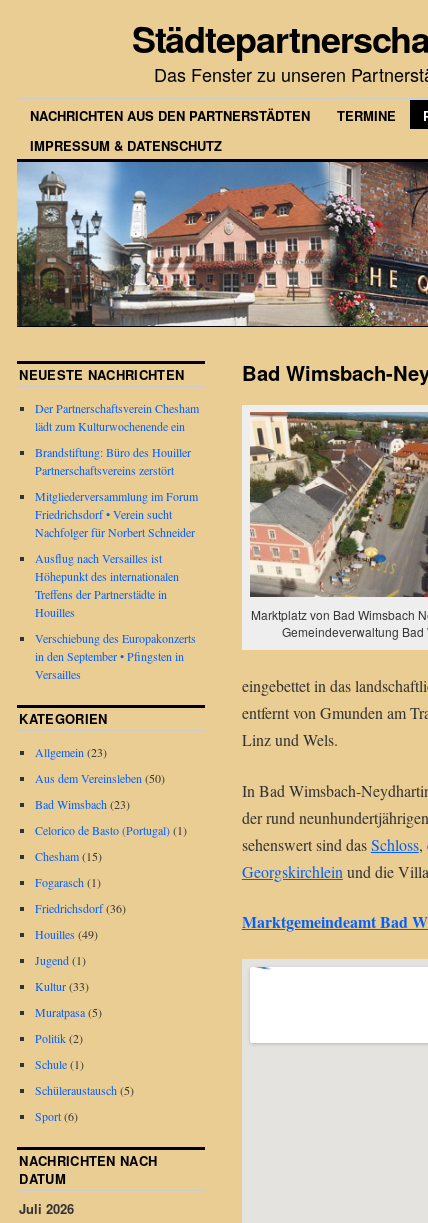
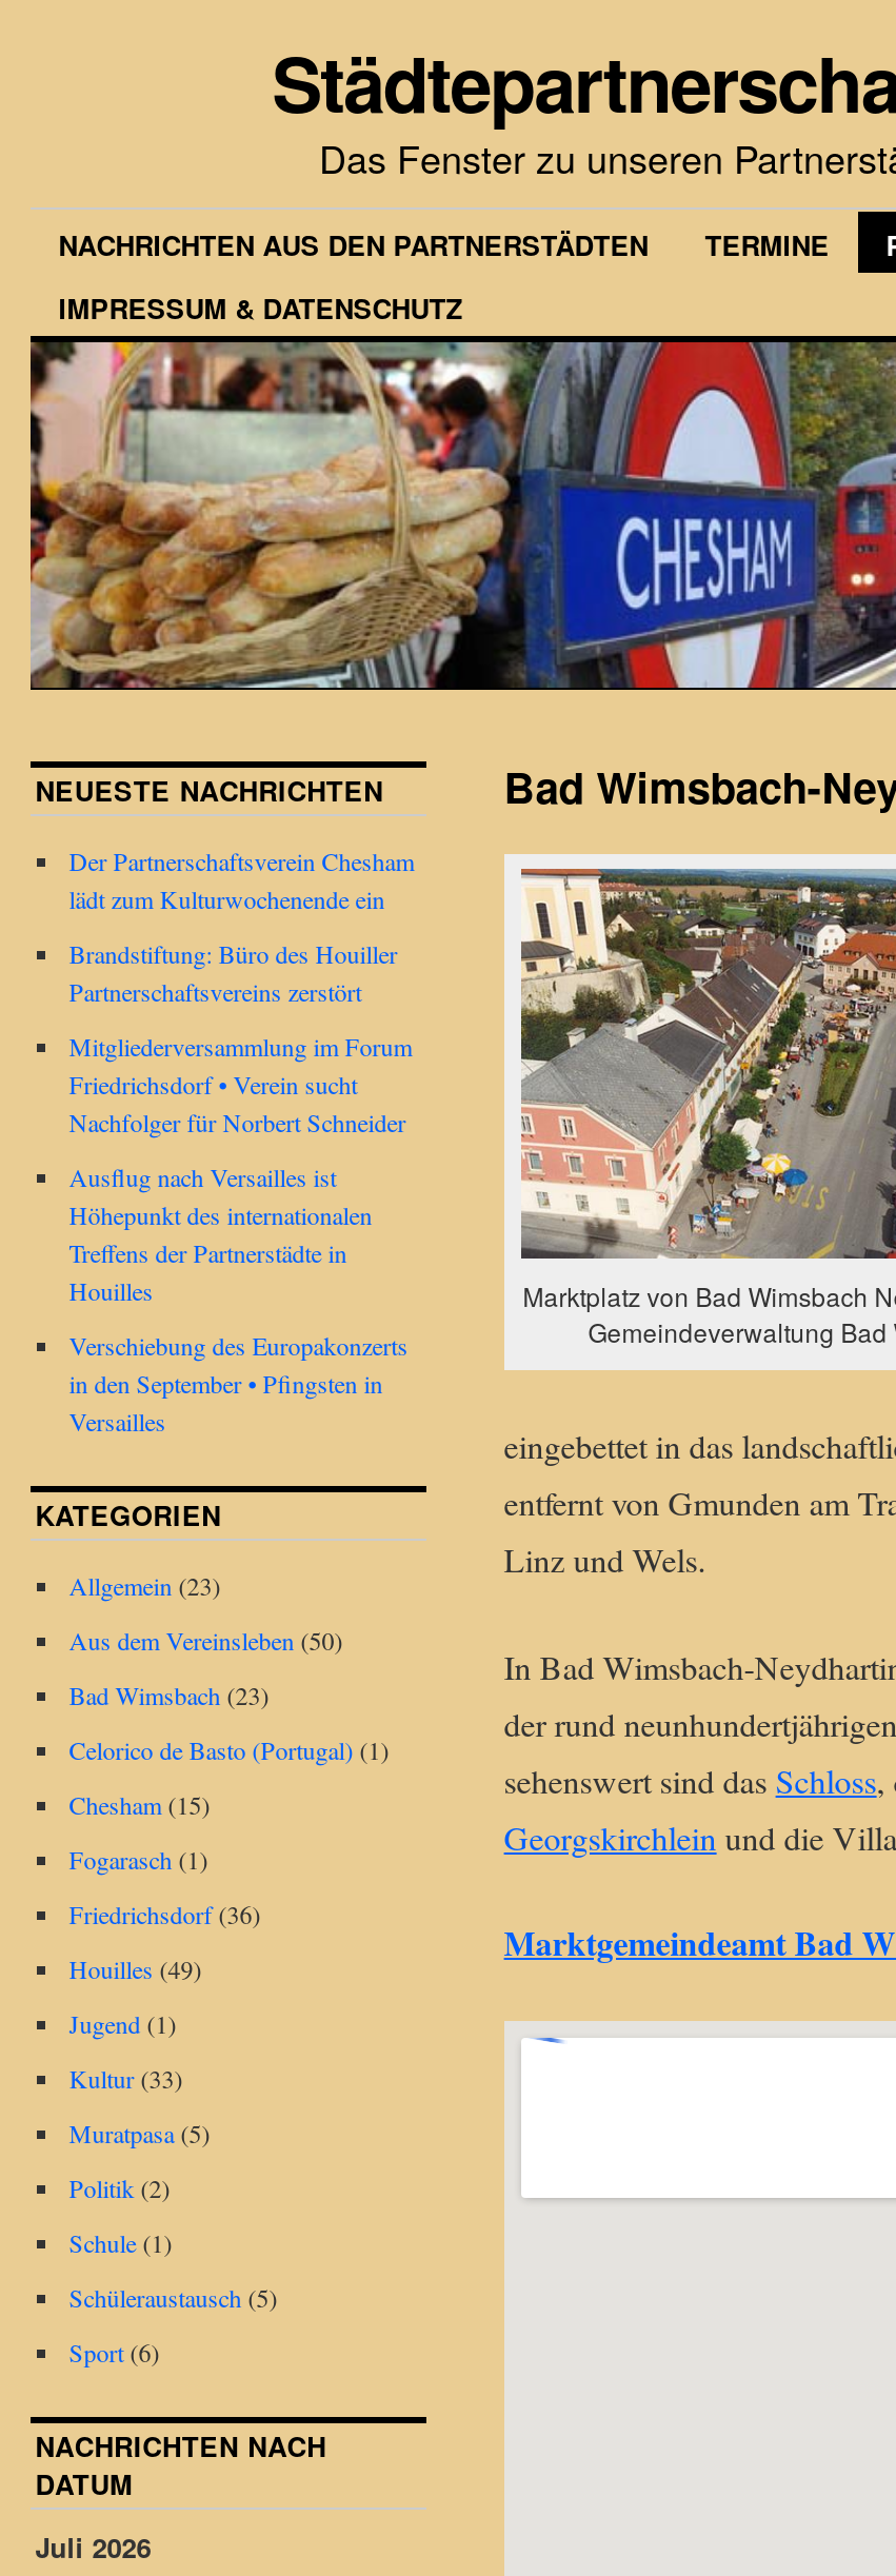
- [image]
+ [image]
